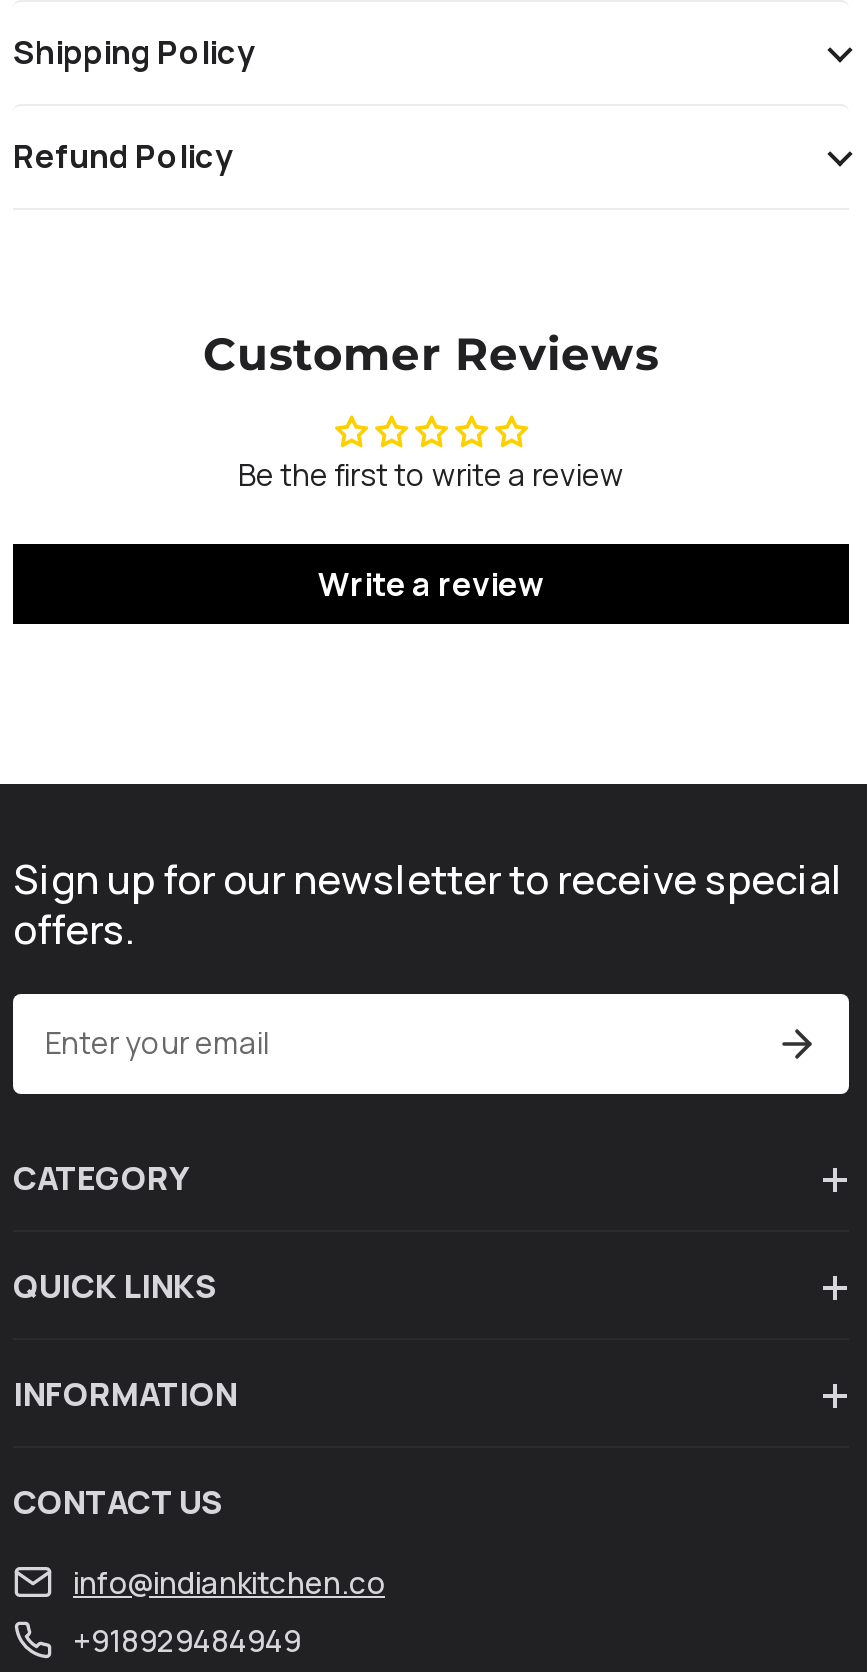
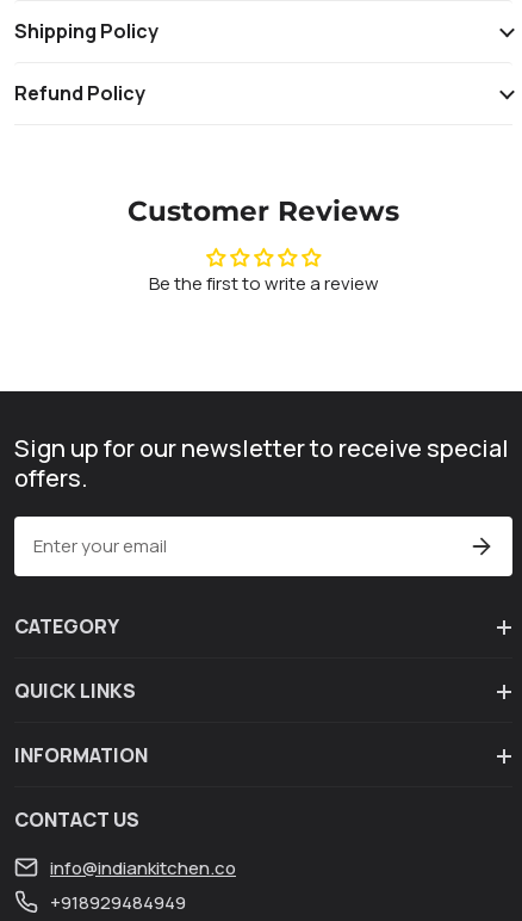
- Write a review
